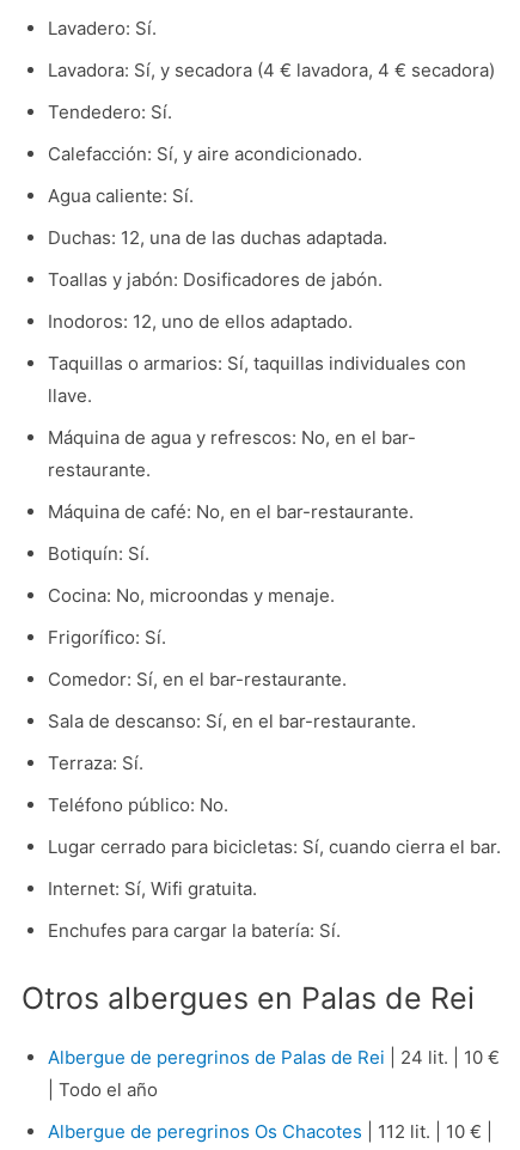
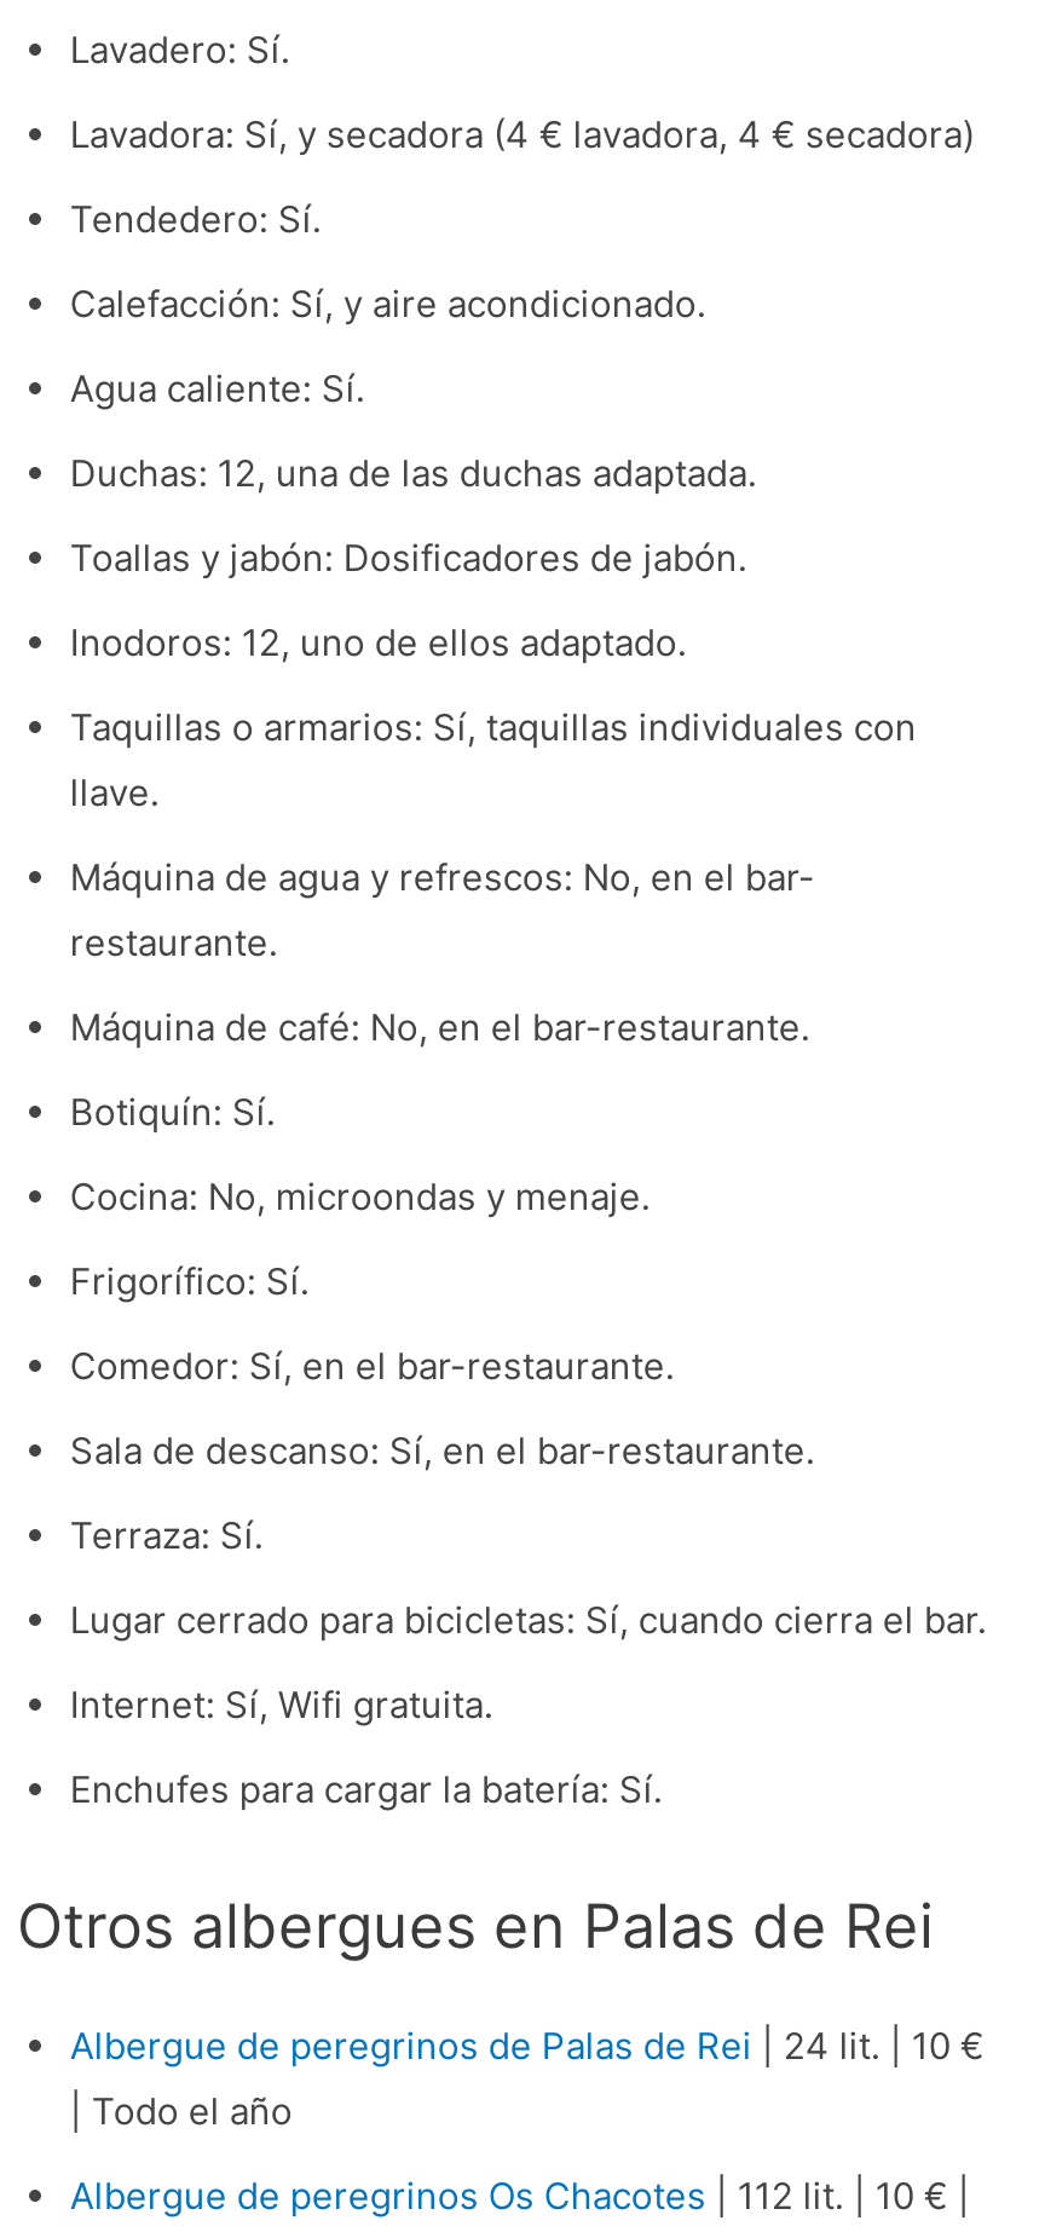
- Teléfono público: No.
